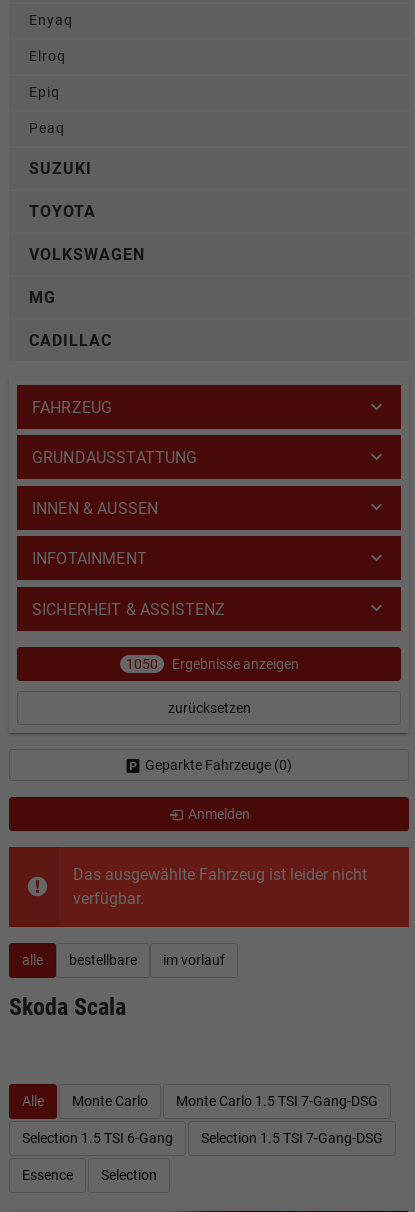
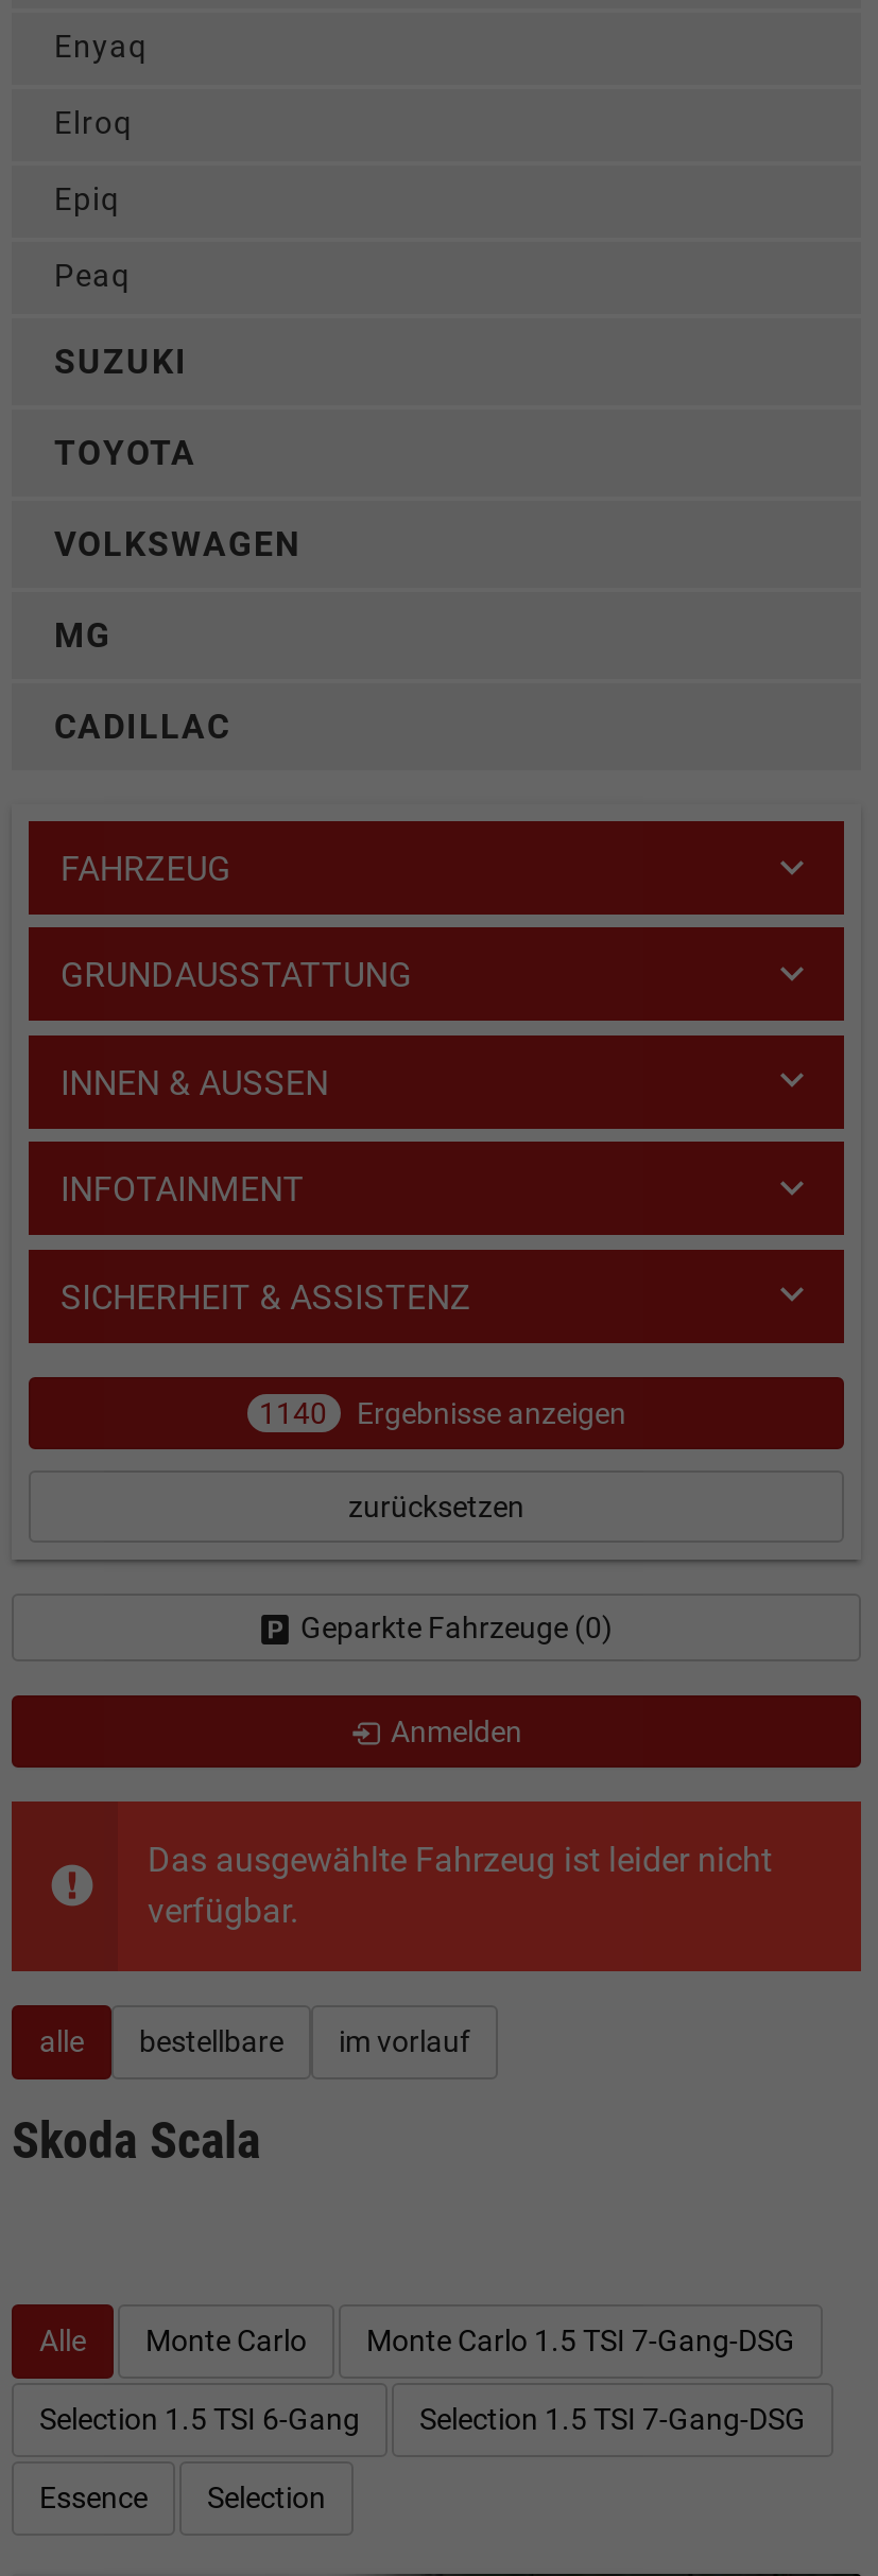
- 1050 Ergebnisse anzeigen
+ 1140 Ergebnisse anzeigen
